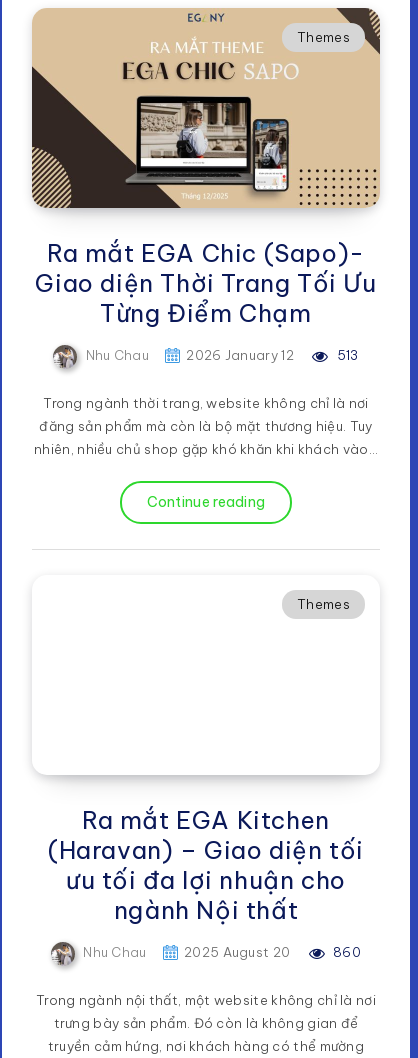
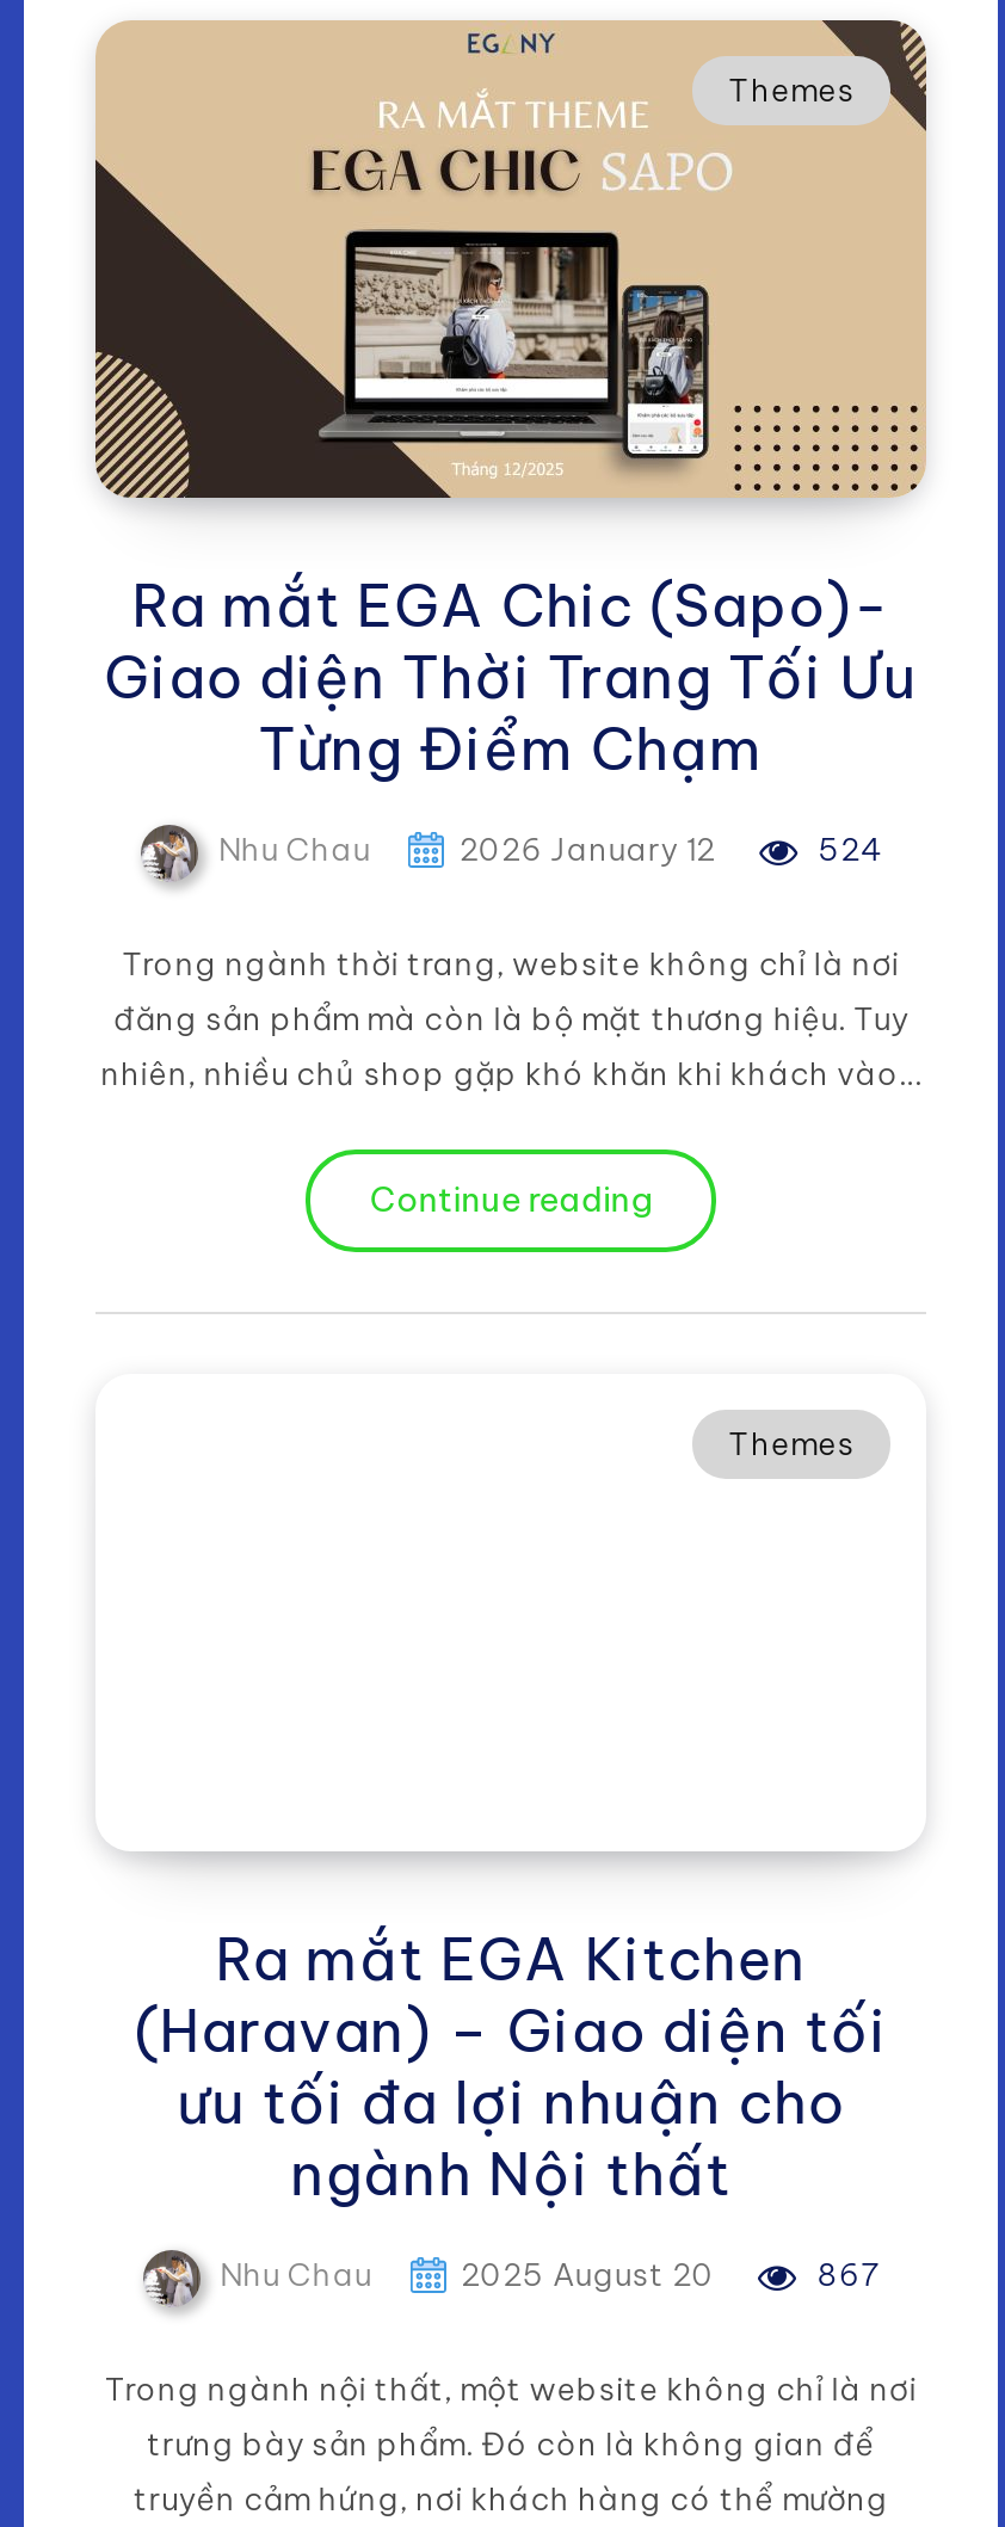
- 513
+ 524

- 860
+ 867
